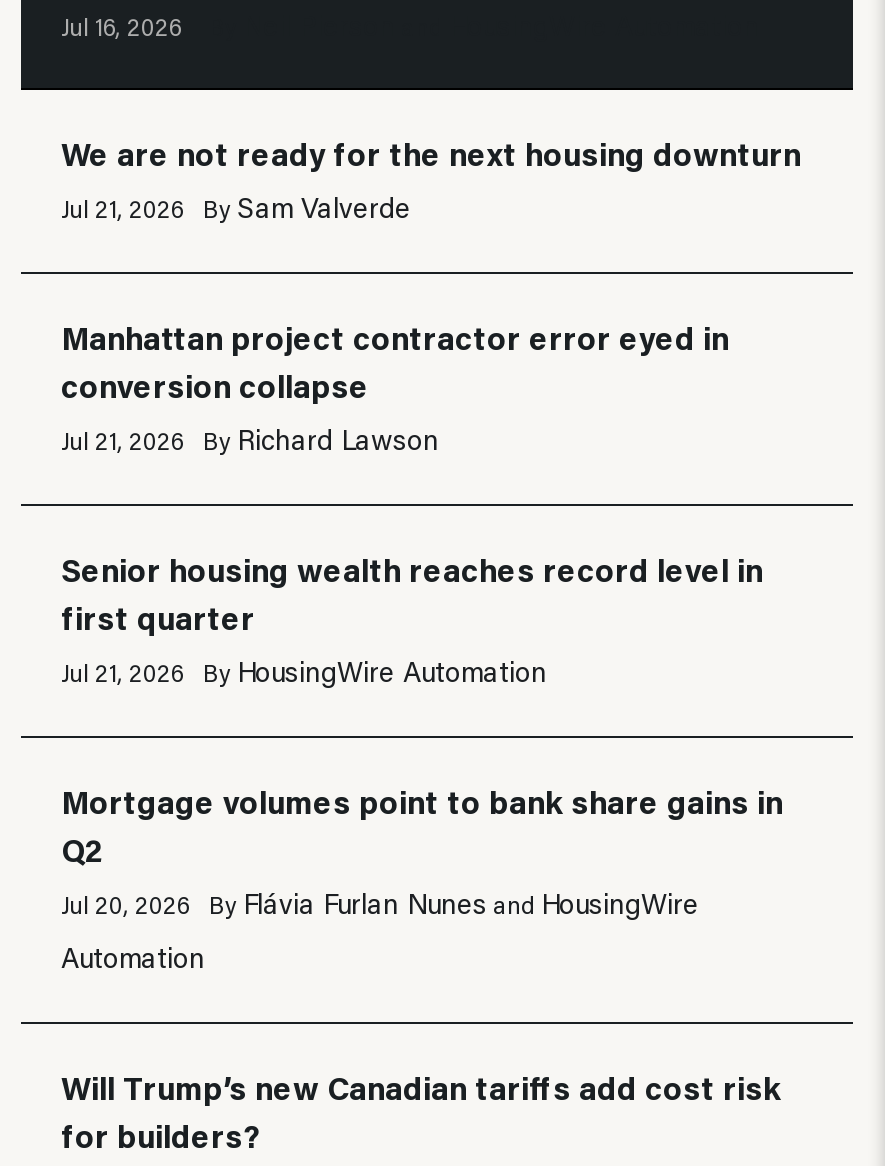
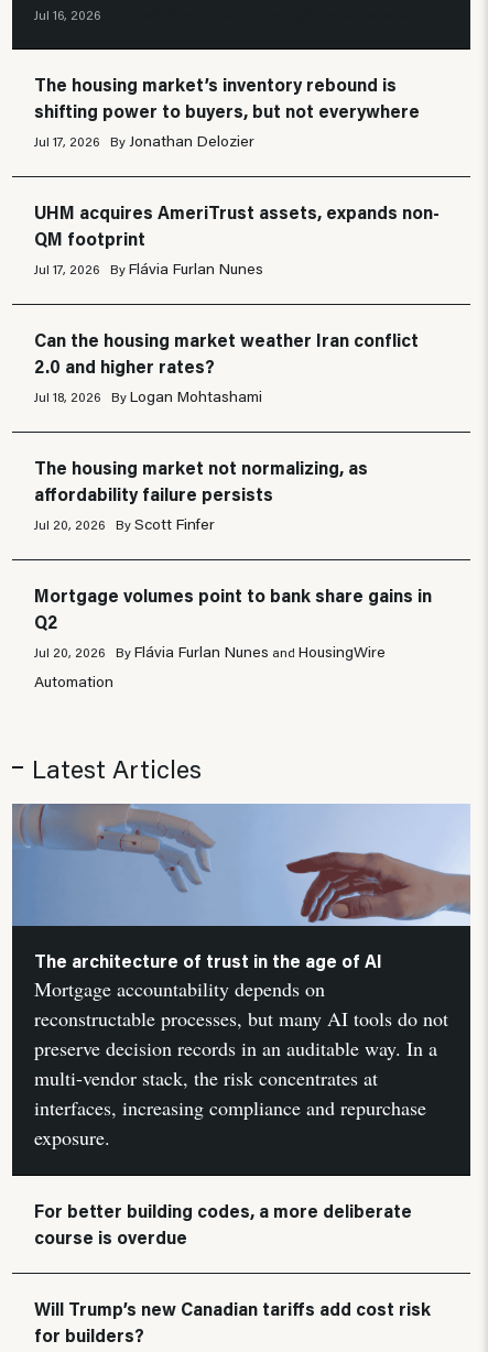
- We are not ready for the next housing downturn
- Jul 21, 2026
- By Sam Valverde
- Manhattan project contractor error eyed in
- conversion collapse
- Jul 21, 2026
- By Richard Lawson
- Senior housing wealth reaches record level in
- first quarter
- Jul 21, 2026
- By HousingWire Automation
+ The housing market’s inventory rebound is
+ shifting power to buyers, but not everywhere
+ Jul 17, 2026
+ By Jonathan Delozier
+ UHM acquires AmeriTrust assets, expands non-
+ QM footprint
+ Jul 17, 2026
+ By Flávia Furlan Nunes
+ Can the housing market weather Iran conflict
+ 2.0 and higher rates?
+ Jul 18, 2026
+ By Logan Mohtashami
+ The housing market not normalizing, as
+ affordability failure persists
+ Jul 20, 2026
+ By Scott Finfer

+ [image]
+ The architecture of trust in the age of AI
+ Mortgage accountability depends on
+ reconstructable processes, but many AI tools do not
+ preserve decision records in an auditable way. In a
+ multi-vendor stack, the risk concentrates at
+ interfaces, increasing compliance and repurchase
+ exposure.
+ For better building codes, a more deliberate
+ course is overdue

+ Latest Articles
